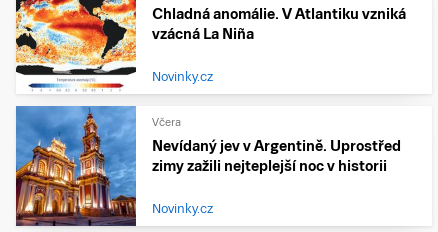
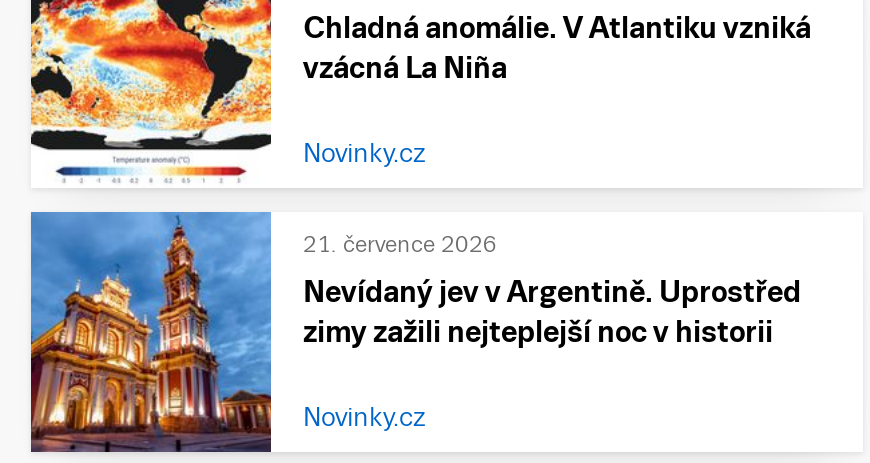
- Včera
+ 21. července 2026
